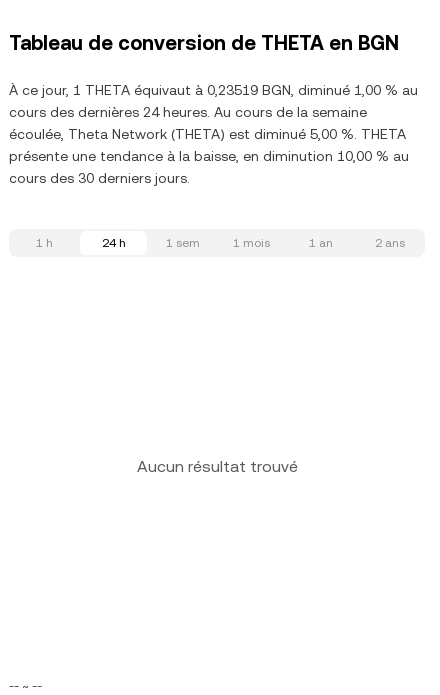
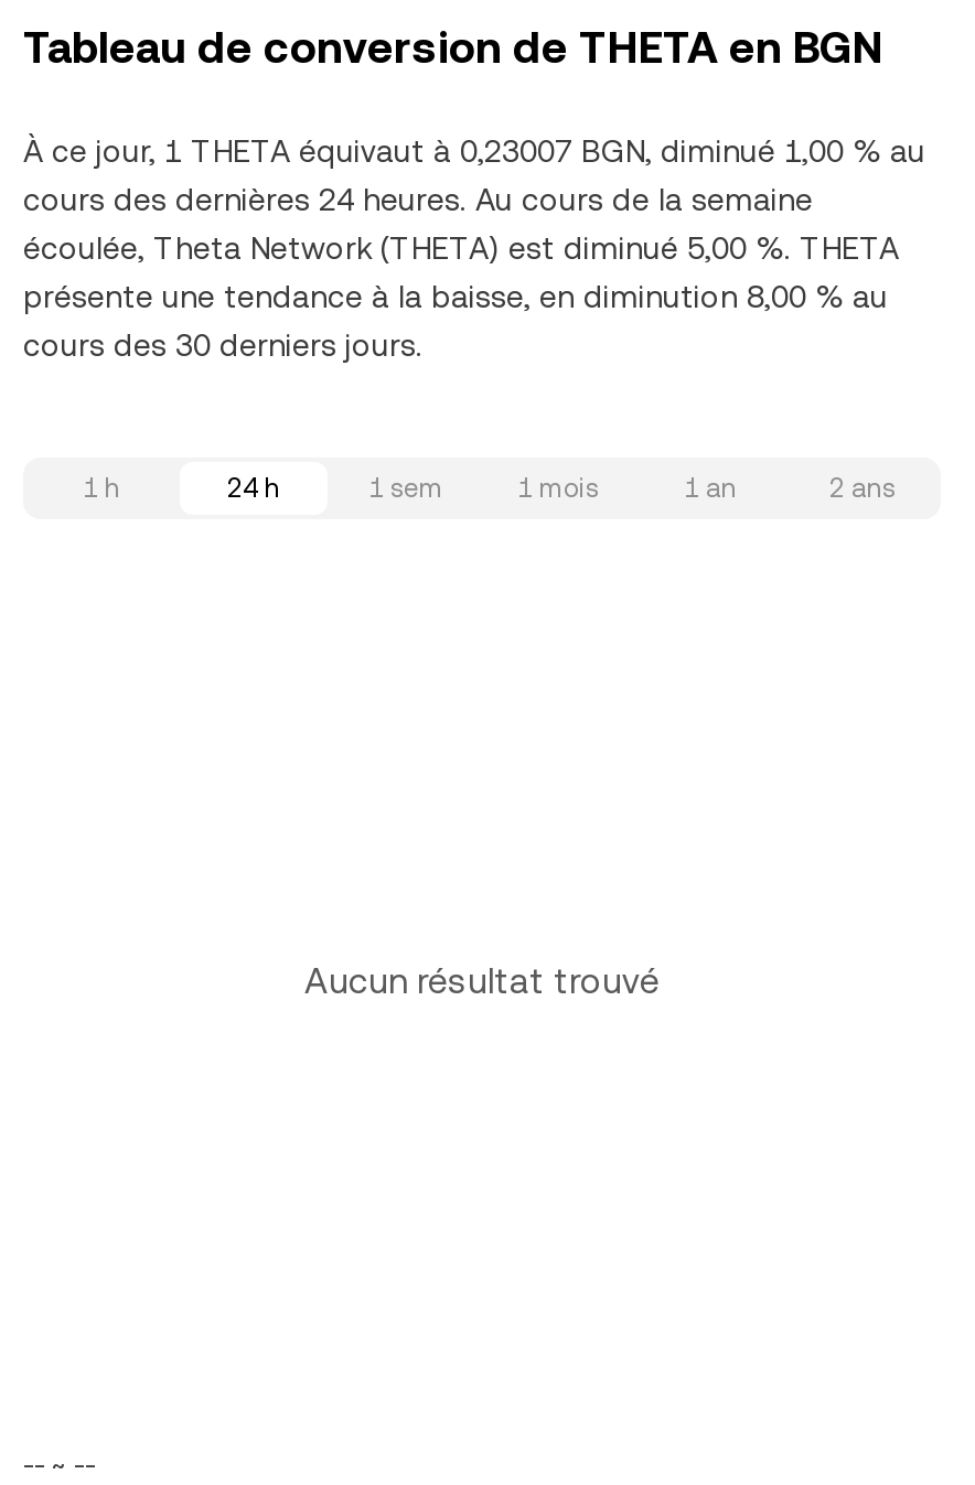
- À ce jour, 1 THETA équivaut à 0,23519 BGN, diminué 1,00 % au
+ À ce jour, 1 THETA équivaut à 0,23007 BGN, diminué 1,00 % au

- présente une tendance à la baisse, en diminution 10,00 % au
+ présente une tendance à la baisse, en diminution 8,00 % au
